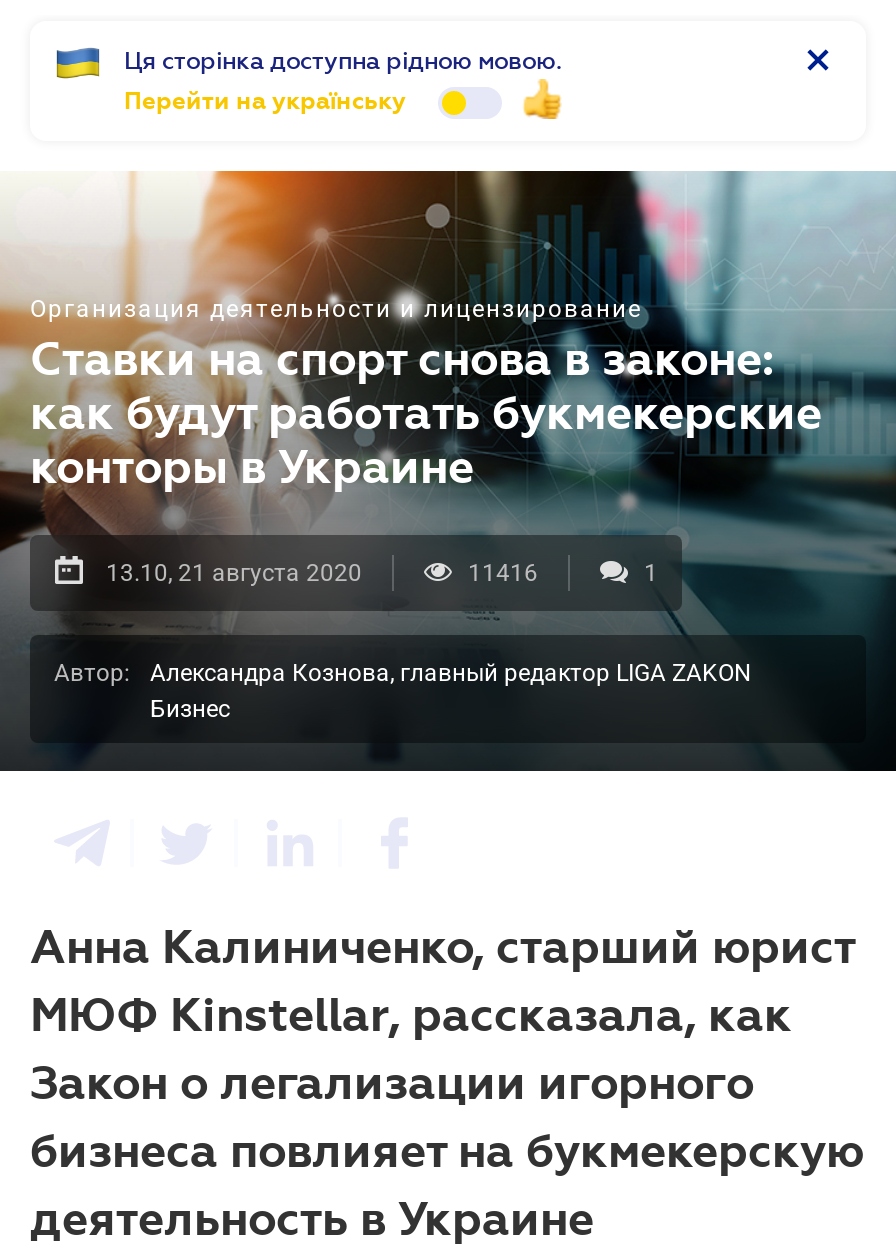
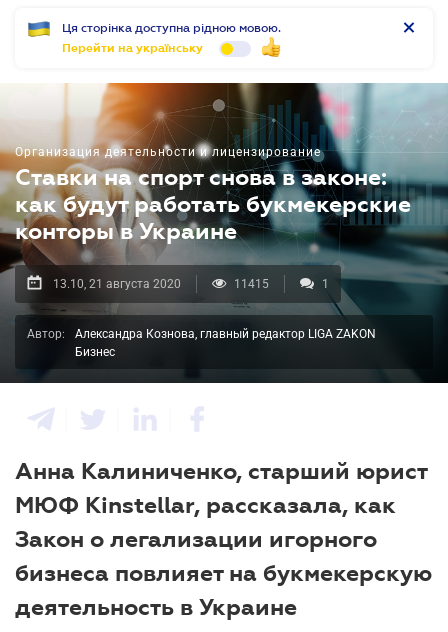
- 11416
+ 11415
